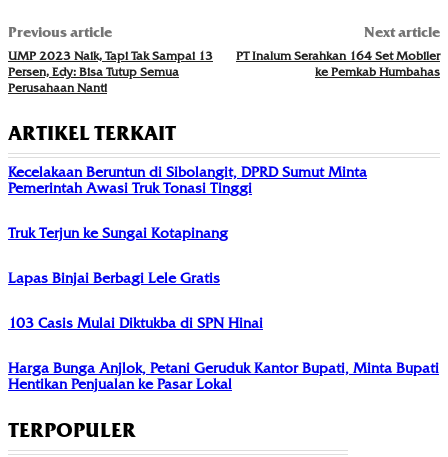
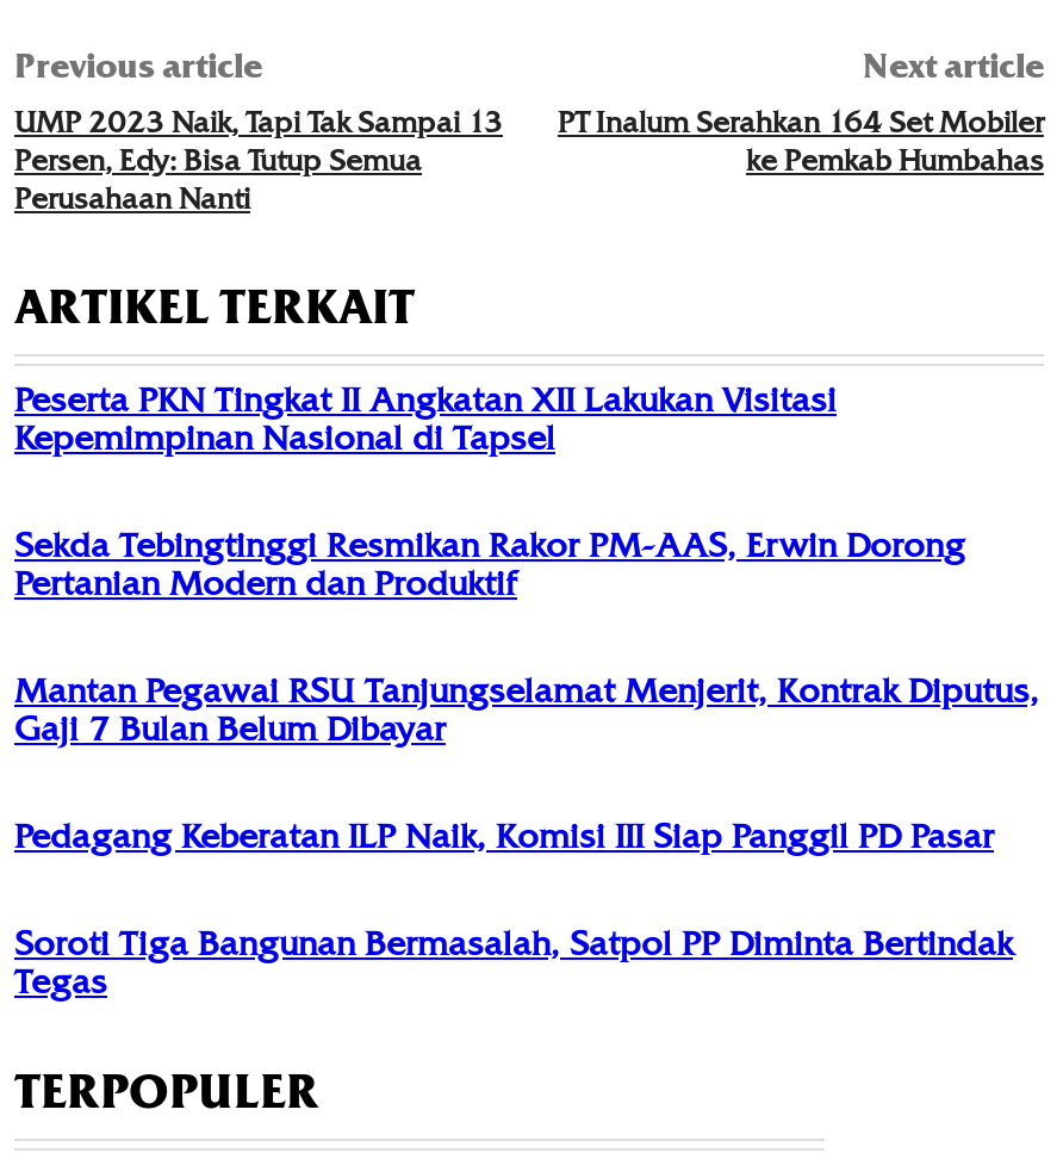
- Kecelakaan Beruntun di Sibolangit, DPRD Sumut Minta
- Pemerintah Awasi Truk Tonasi Tinggi
+ Peserta PKN Tingkat II Angkatan XII Lakukan Visitasi
+ Kepemimpinan Nasional di Tapsel

- Truk Terjun ke Sungai Kotapinang
+ Sekda Tebingtinggi Resmikan Rakor PM-AAS, Erwin Dorong
+ Pertanian Modern dan Produktif

- Lapas Binjai Berbagi Lele Gratis
+ Mantan Pegawai RSU Tanjungselamat Menjerit, Kontrak Diputus,
+ Gaji 7 Bulan Belum Dibayar

- 103 Casis Mulai Diktukba di SPN Hinai
+ Pedagang Keberatan ILP Naik, Komisi III Siap Panggil PD Pasar

- Harga Bunga Anjlok, Petani Geruduk Kantor Bupati, Minta Bupati
- Hentikan Penjualan ke Pasar Lokal
+ Soroti Tiga Bangunan Bermasalah, Satpol PP Diminta Bertindak
+ Tegas
